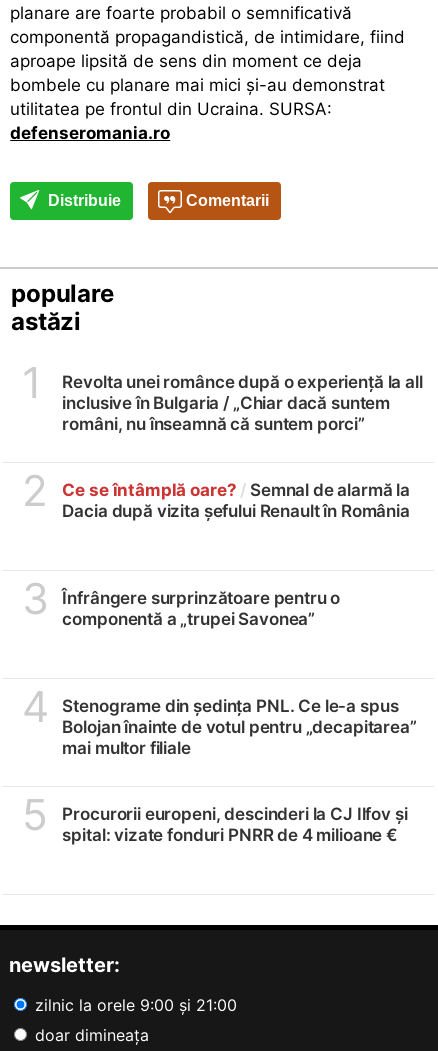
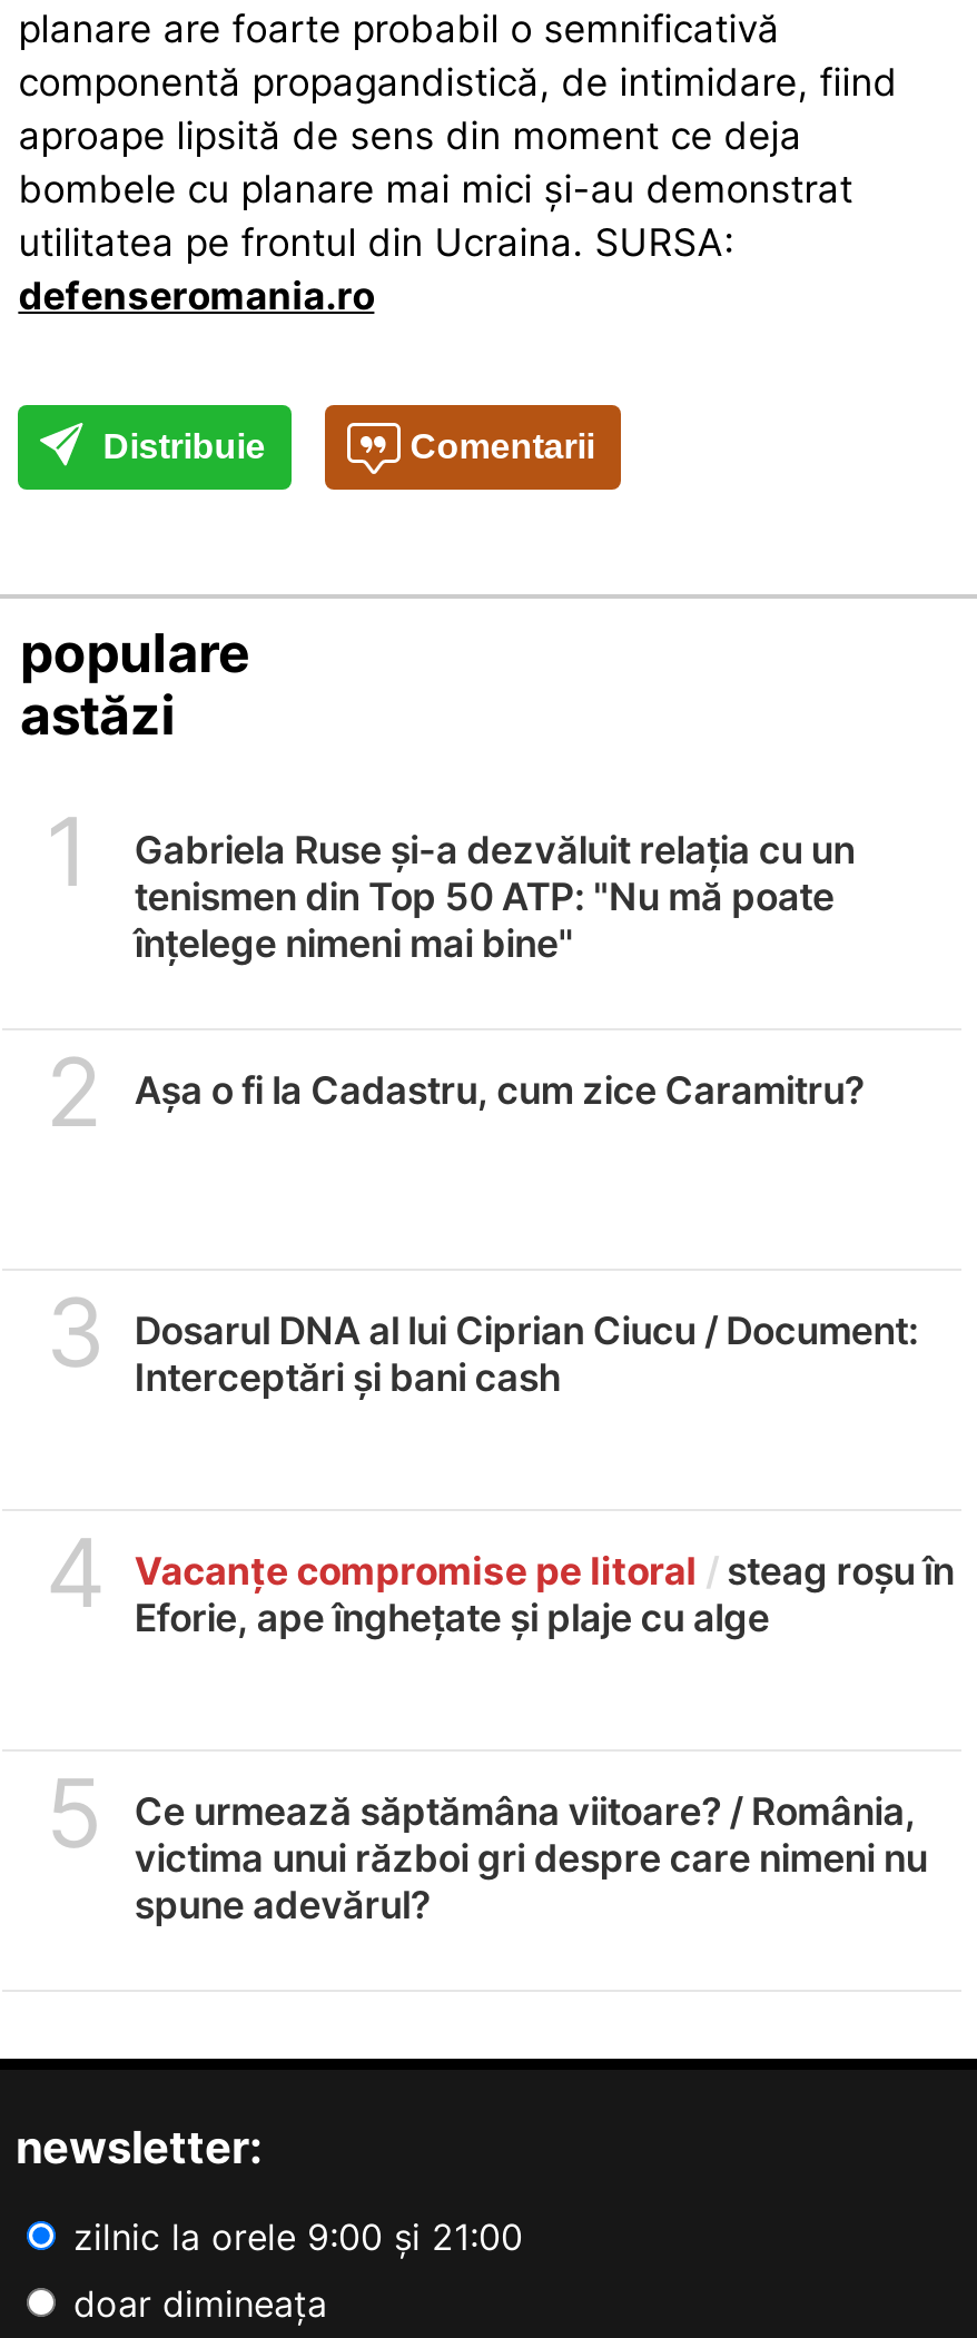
- Revolta unei românce după o experiență la all
- inclusive în Bulgaria / „Chiar dacă suntem
- români, nu înseamnă că suntem porci”
+ Gabriela Ruse și-a dezvăluit relația cu un
+ tenismen din Top 50 ATP: "Nu mă poate
+ înțelege nimeni mai bine"

- Ce se întâmplă oare? / Semnal de alarmă la
- Dacia după vizita șefului Renault în România
+ Așa o fi la Cadastru, cum zice Caramitru?

- Înfrângere surprinzătoare pentru o
- componentă a „trupei Savonea”
+ Dosarul DNA al lui Ciprian Ciucu / Document:
+ Interceptări și bani cash

- Stenograme din ședința PNL. Ce le-a spus
- Bolojan înainte de votul pentru „decapitarea”
- mai multor filiale
+ Vacanțe compromise pe litoral / steag roșu în
+ Eforie, ape înghețate și plaje cu alge

- Procurorii europeni, descinderi la CJ Ilfov și
- spital: vizate fonduri PNRR de 4 milioane €
+ Ce urmează săptămâna viitoare? / România,
+ victima unui război gri despre care nimeni nu
+ spune adevărul?
